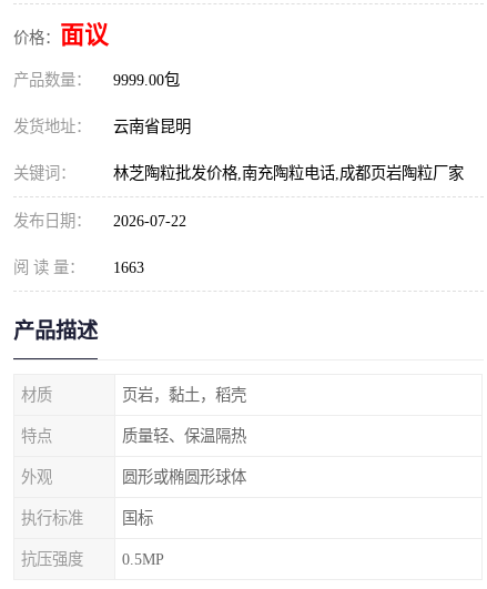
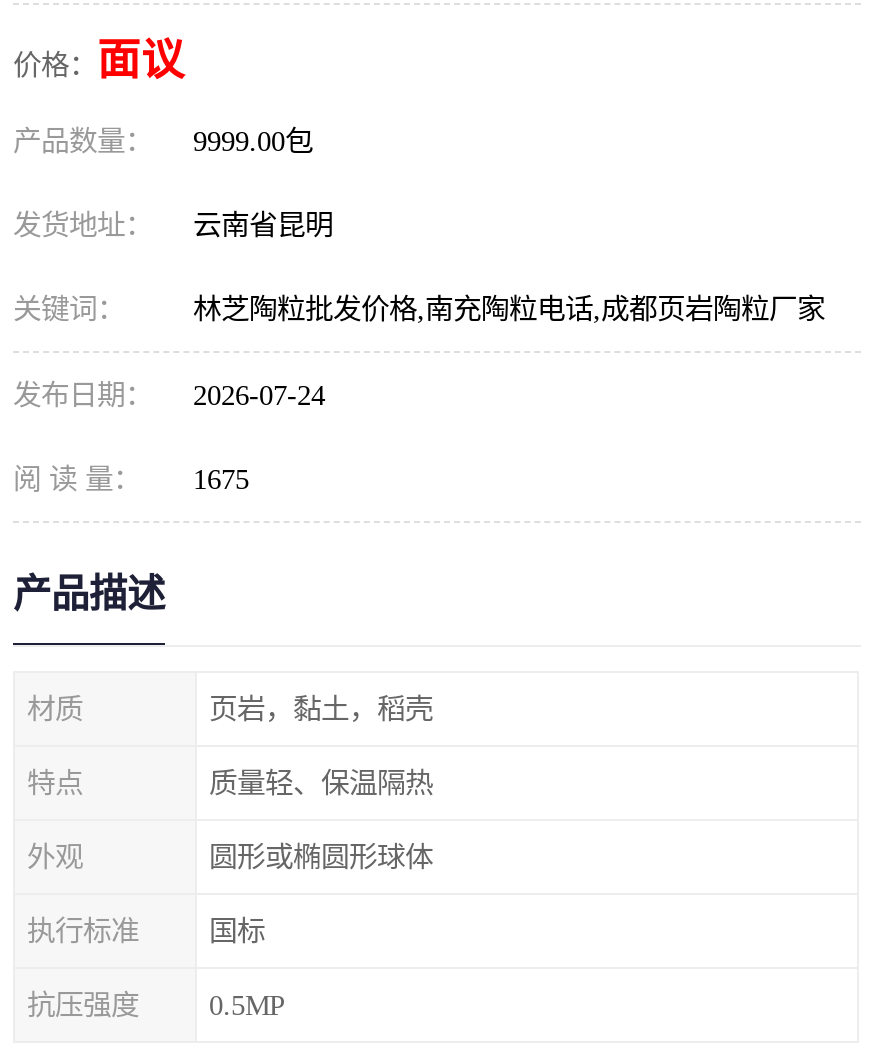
- 发布日期： 2026-07-22
+ 发布日期： 2026-07-24

- 阅 读 量： 1663
+ 阅 读 量： 1675
